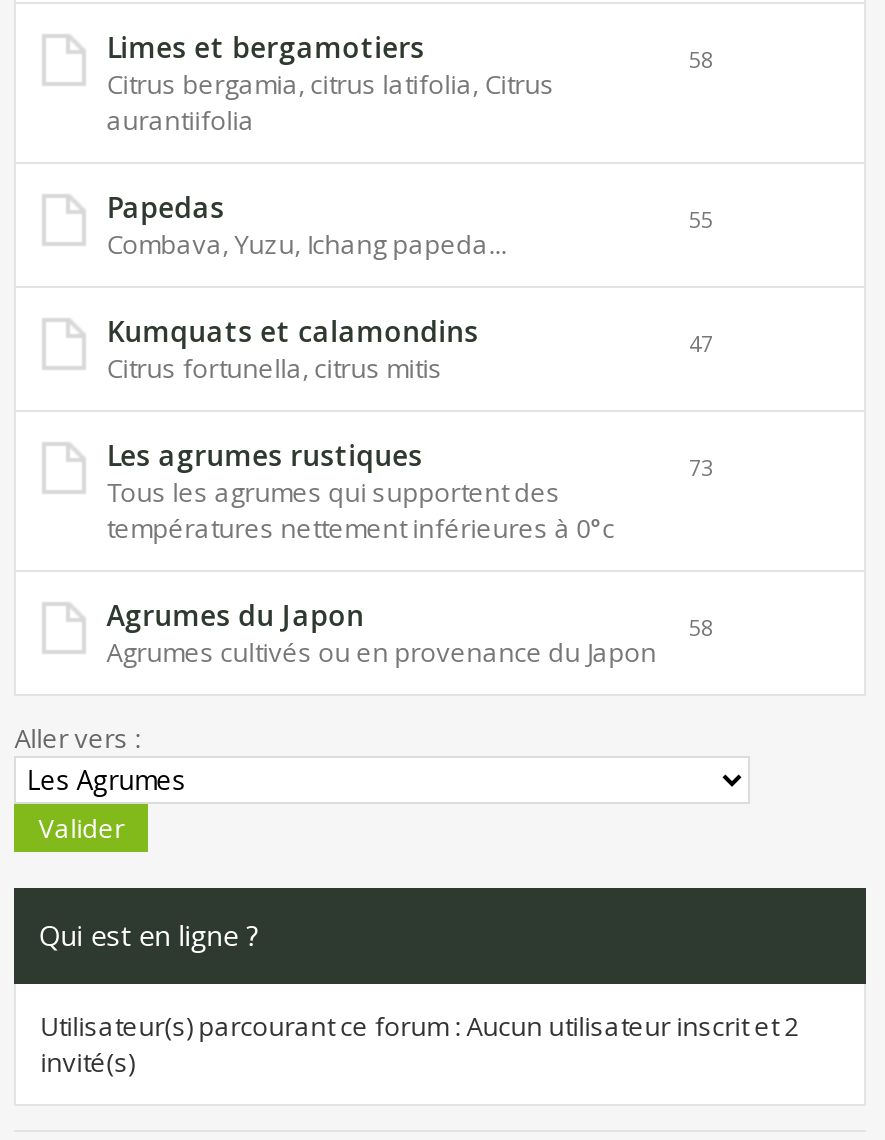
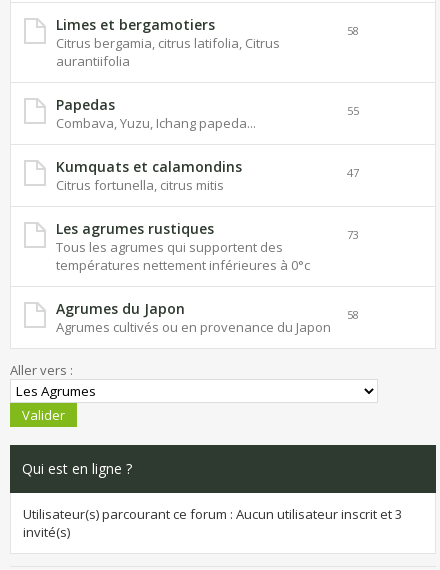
- Utilisateur(s) parcourant ce forum : Aucun utilisateur inscrit et 2
+ Utilisateur(s) parcourant ce forum : Aucun utilisateur inscrit et 3
